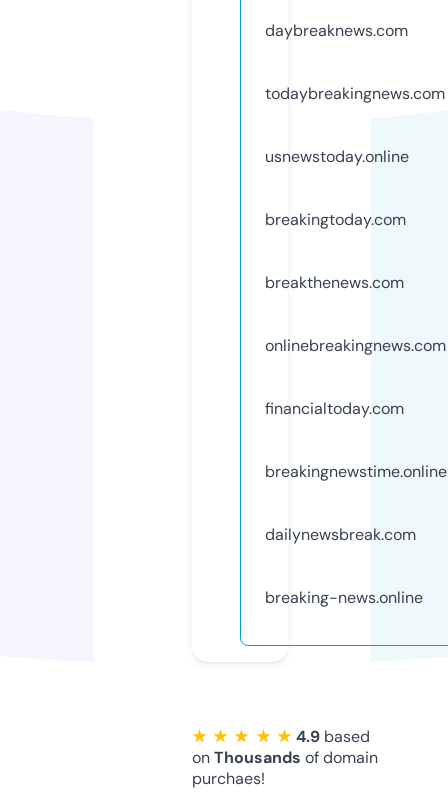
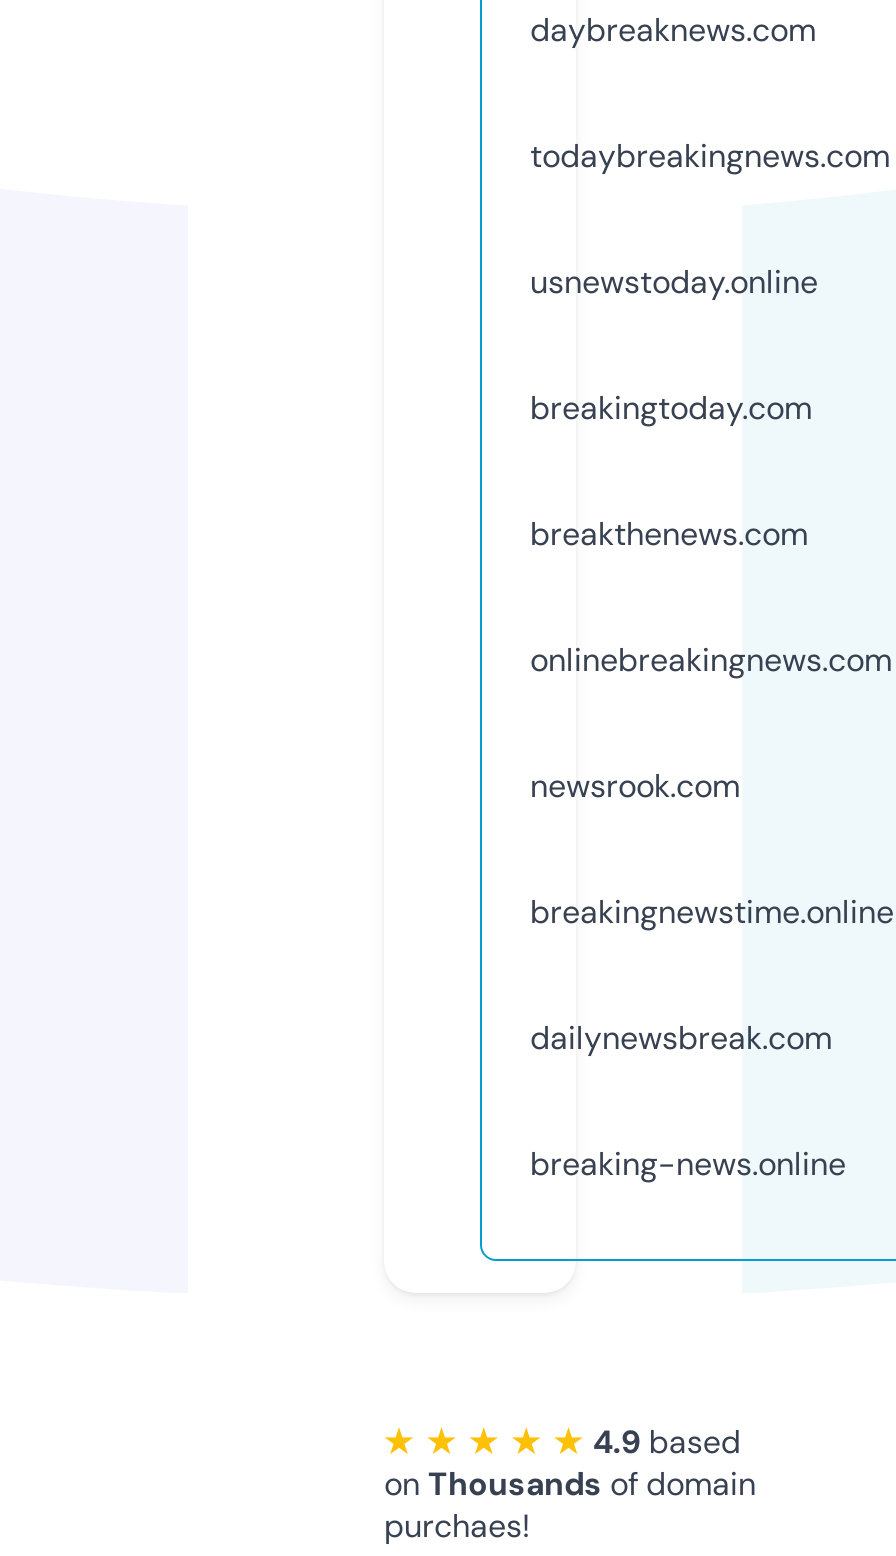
- financialtoday.com
+ newsrook.com
